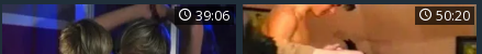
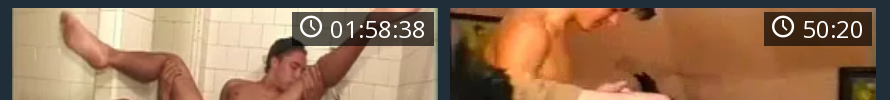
- 39:06
+ 01:58:38
